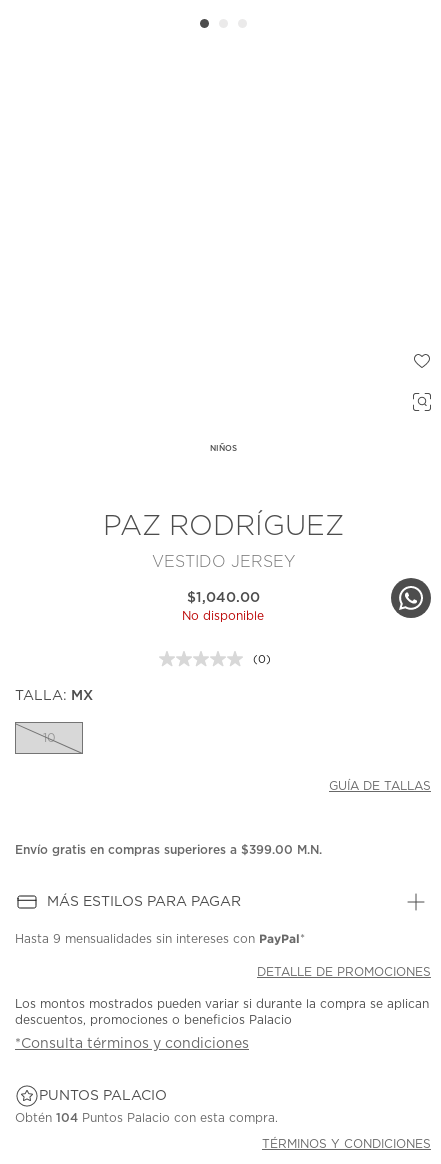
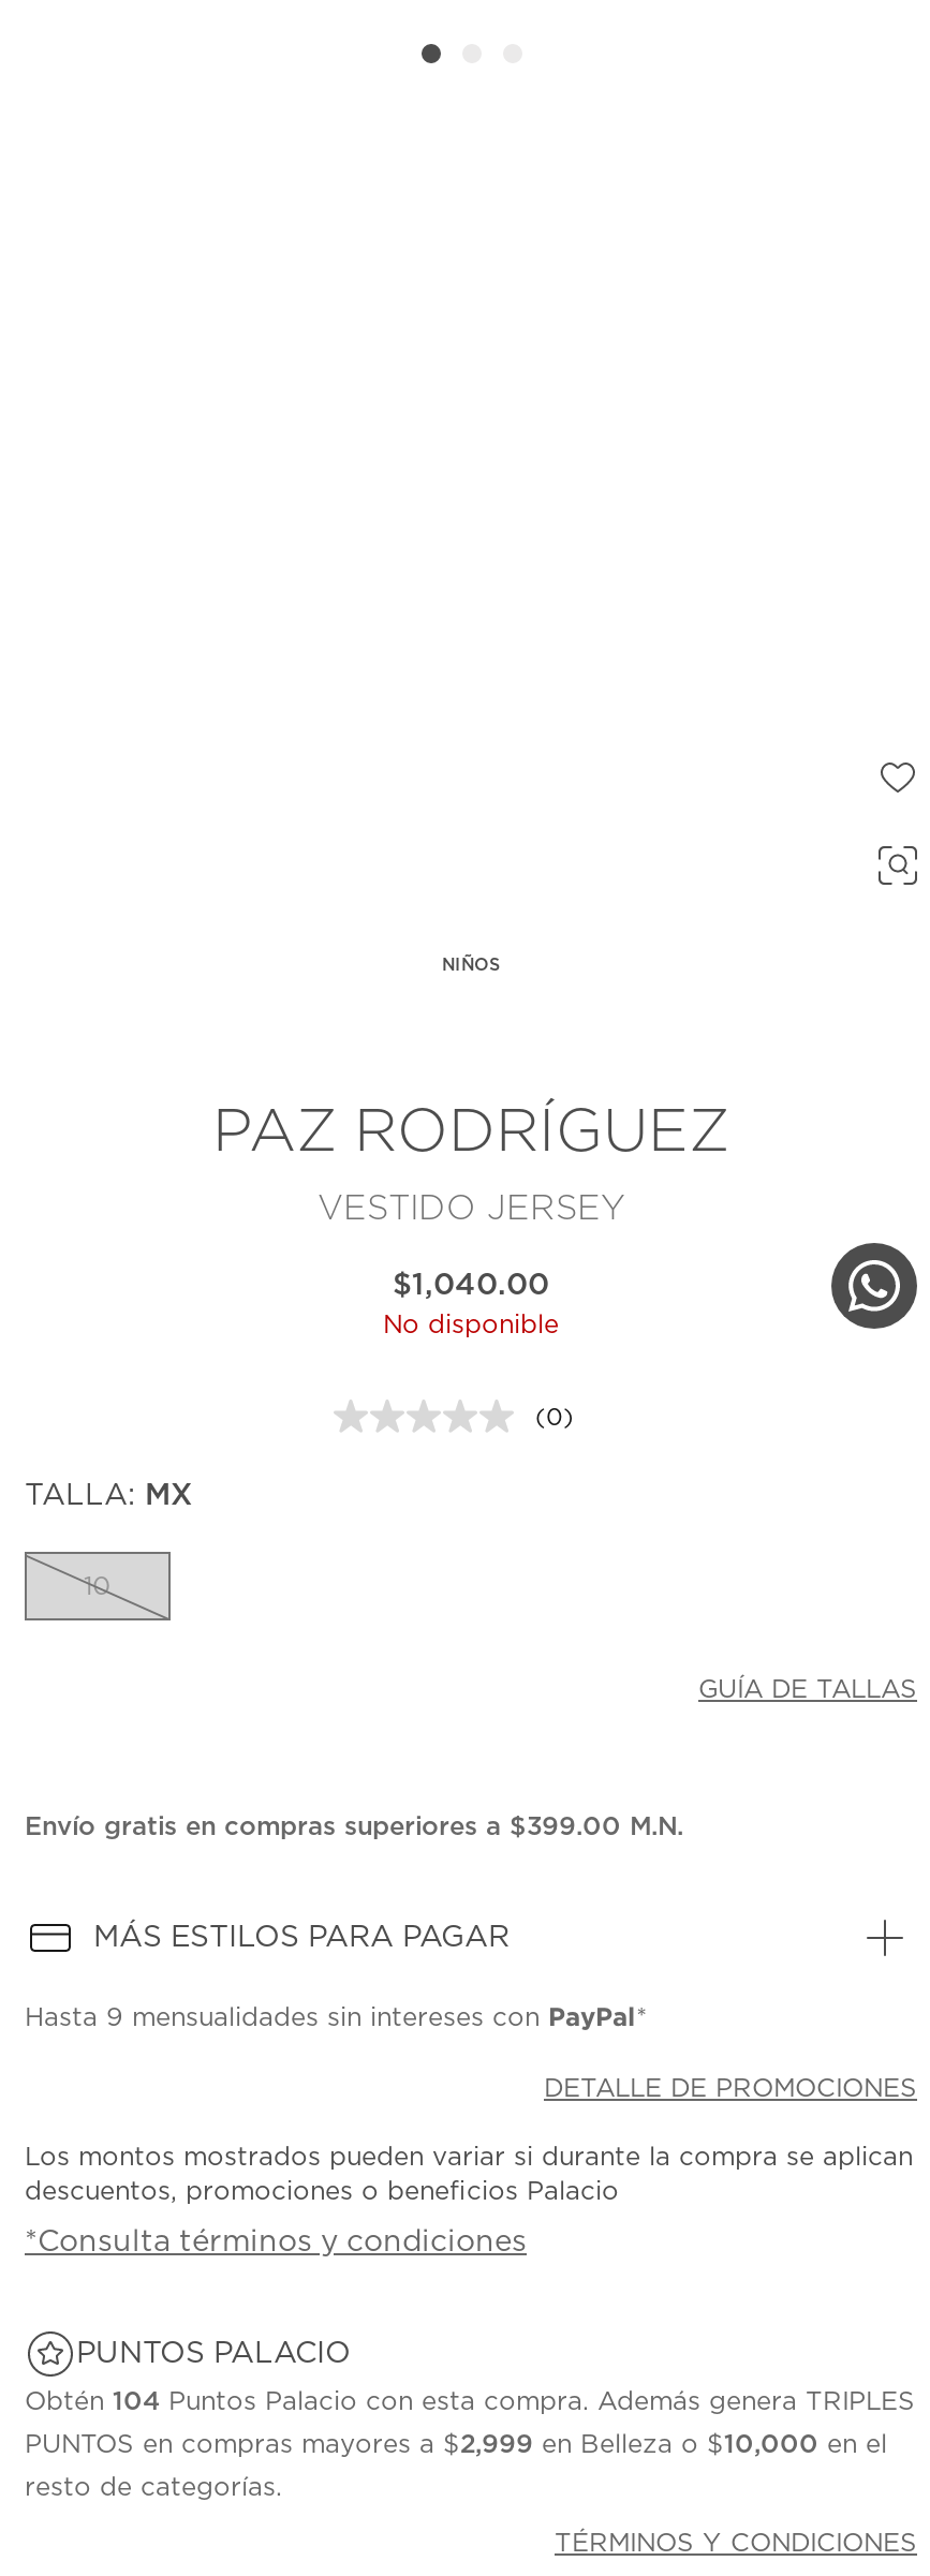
- Obtén 104 Puntos Palacio con esta compra.
+ Obtén 104 Puntos Palacio con esta compra. Además genera TRIPLES
+ PUNTOS en compras mayores a $2,999 en Belleza o $10,000 en el
+ resto de categorías.
